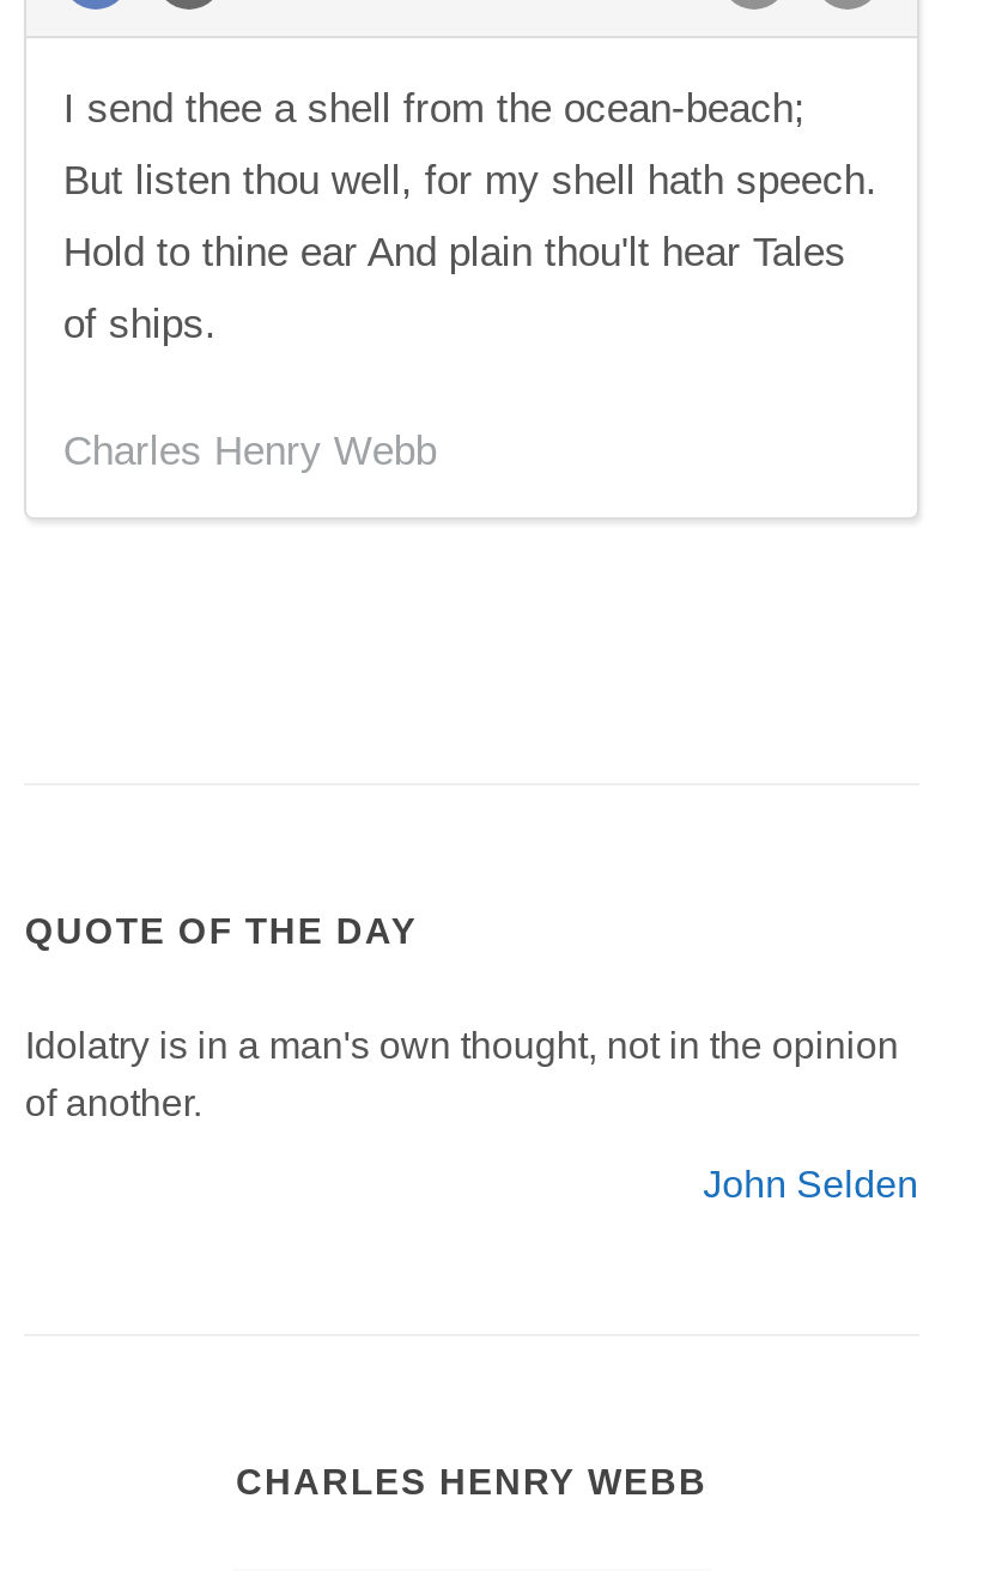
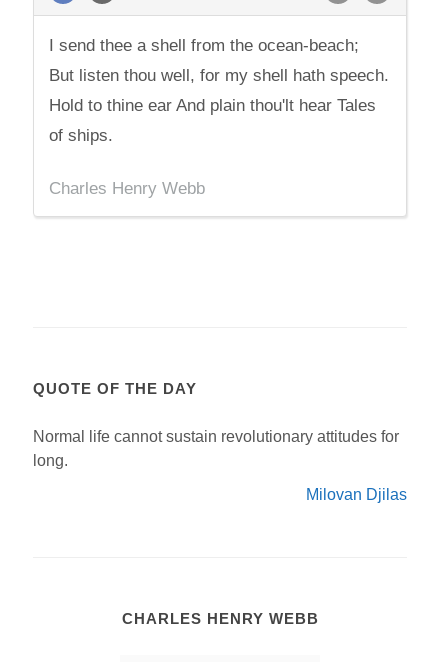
- Idolatry is in a man's own thought, not in the opinion
- of another.
+ Normal life cannot sustain revolutionary attitudes for
+ long.

- John Selden
+ Milovan Djilas
